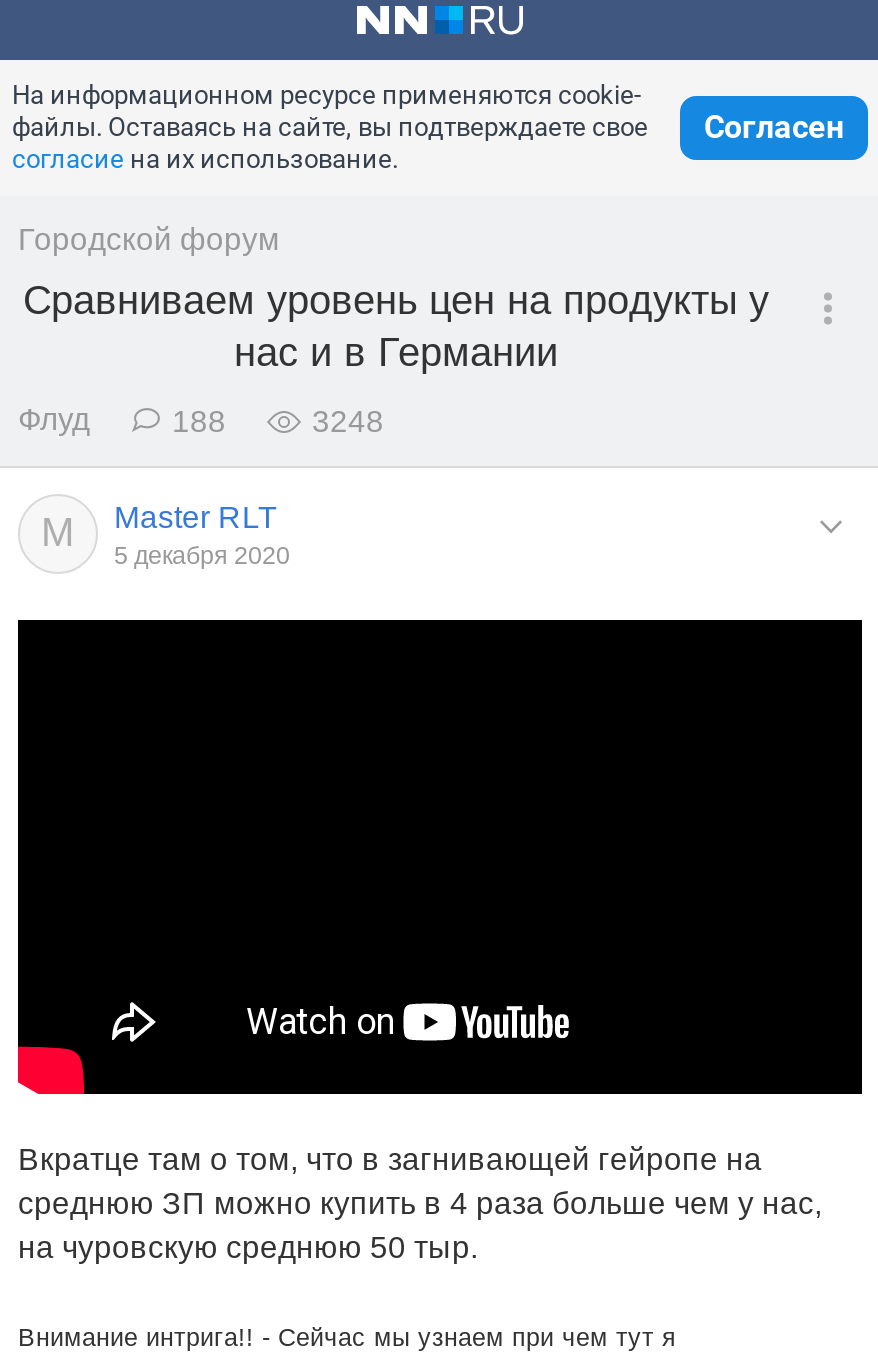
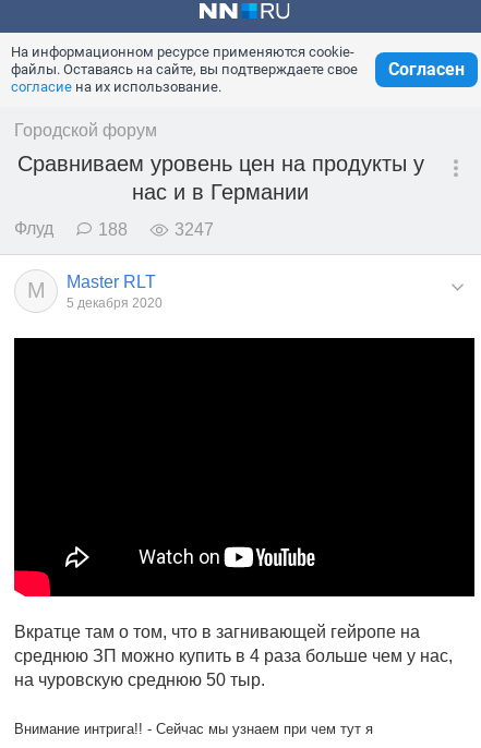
- 3248
+ 3247
